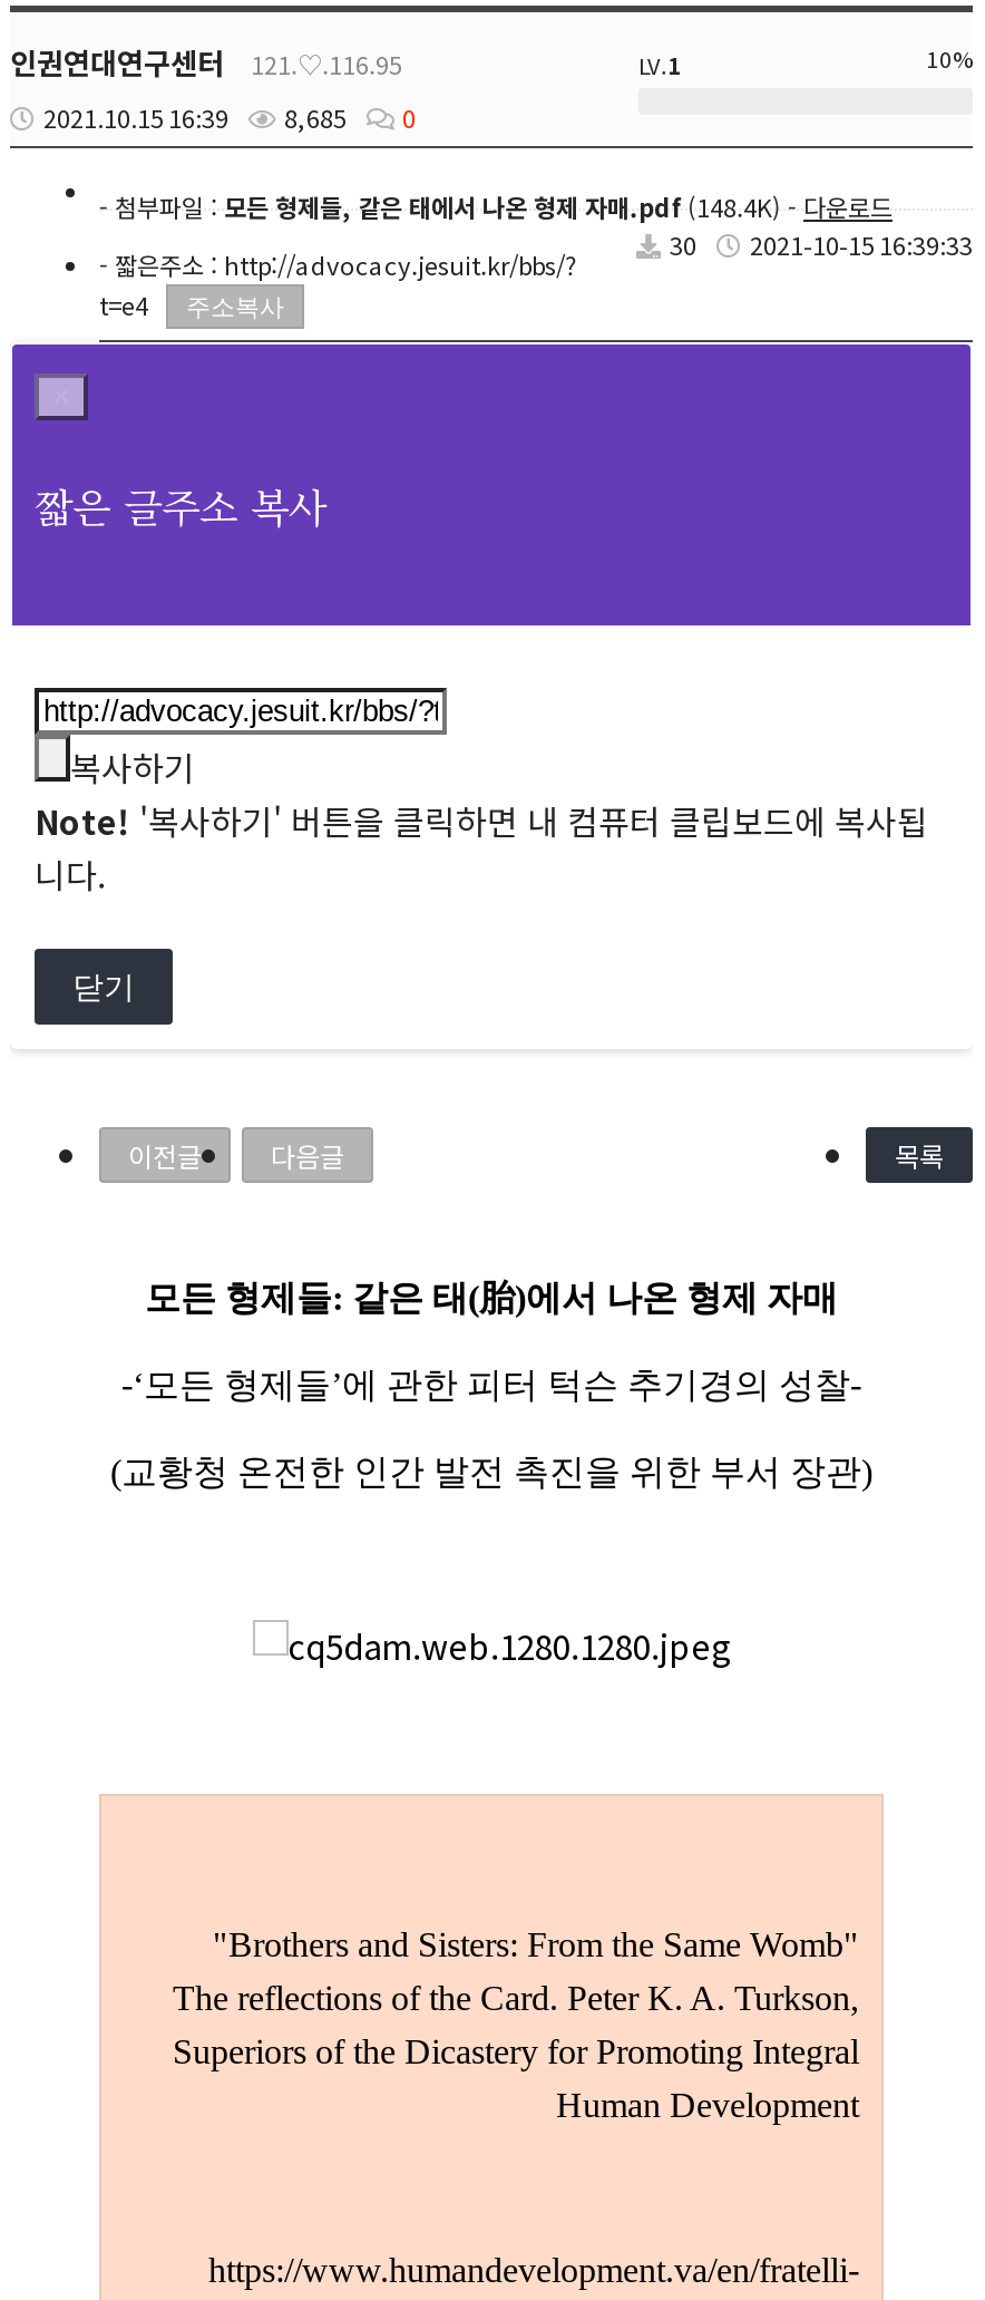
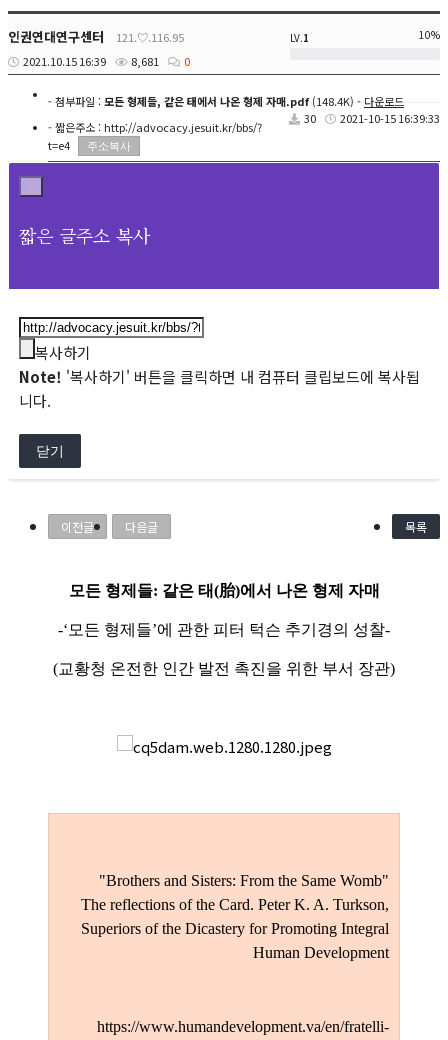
- 2021.10.15 16:39 8,685 0
+ 2021.10.15 16:39 8,681 0
